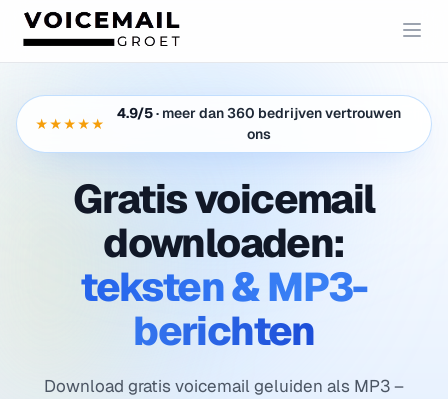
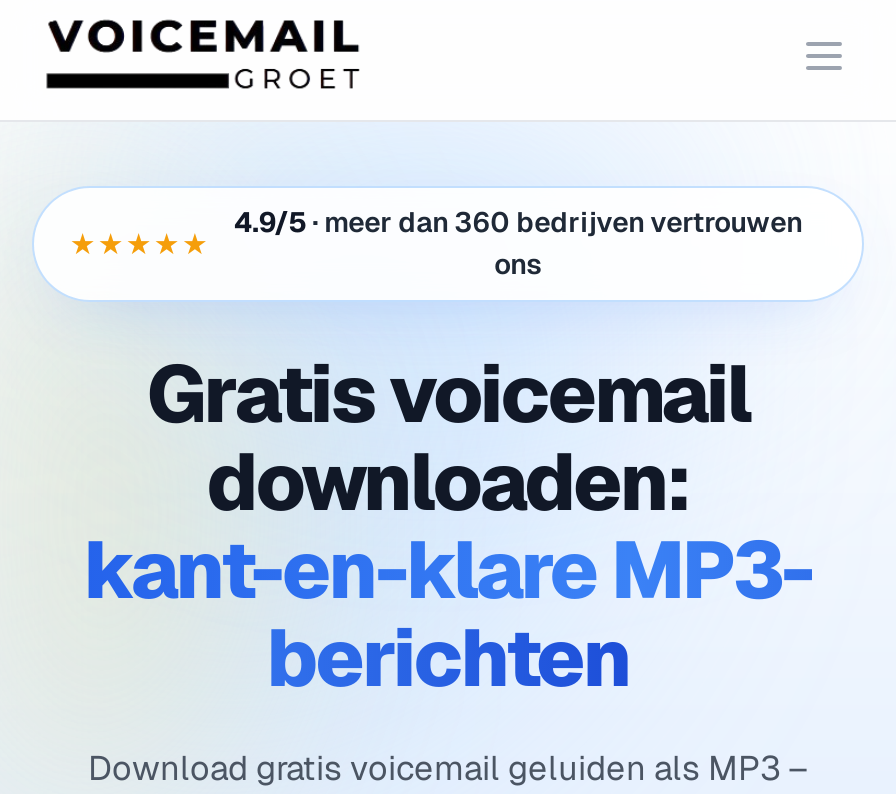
- teksten & MP3-
+ kant-en-klare MP3-
